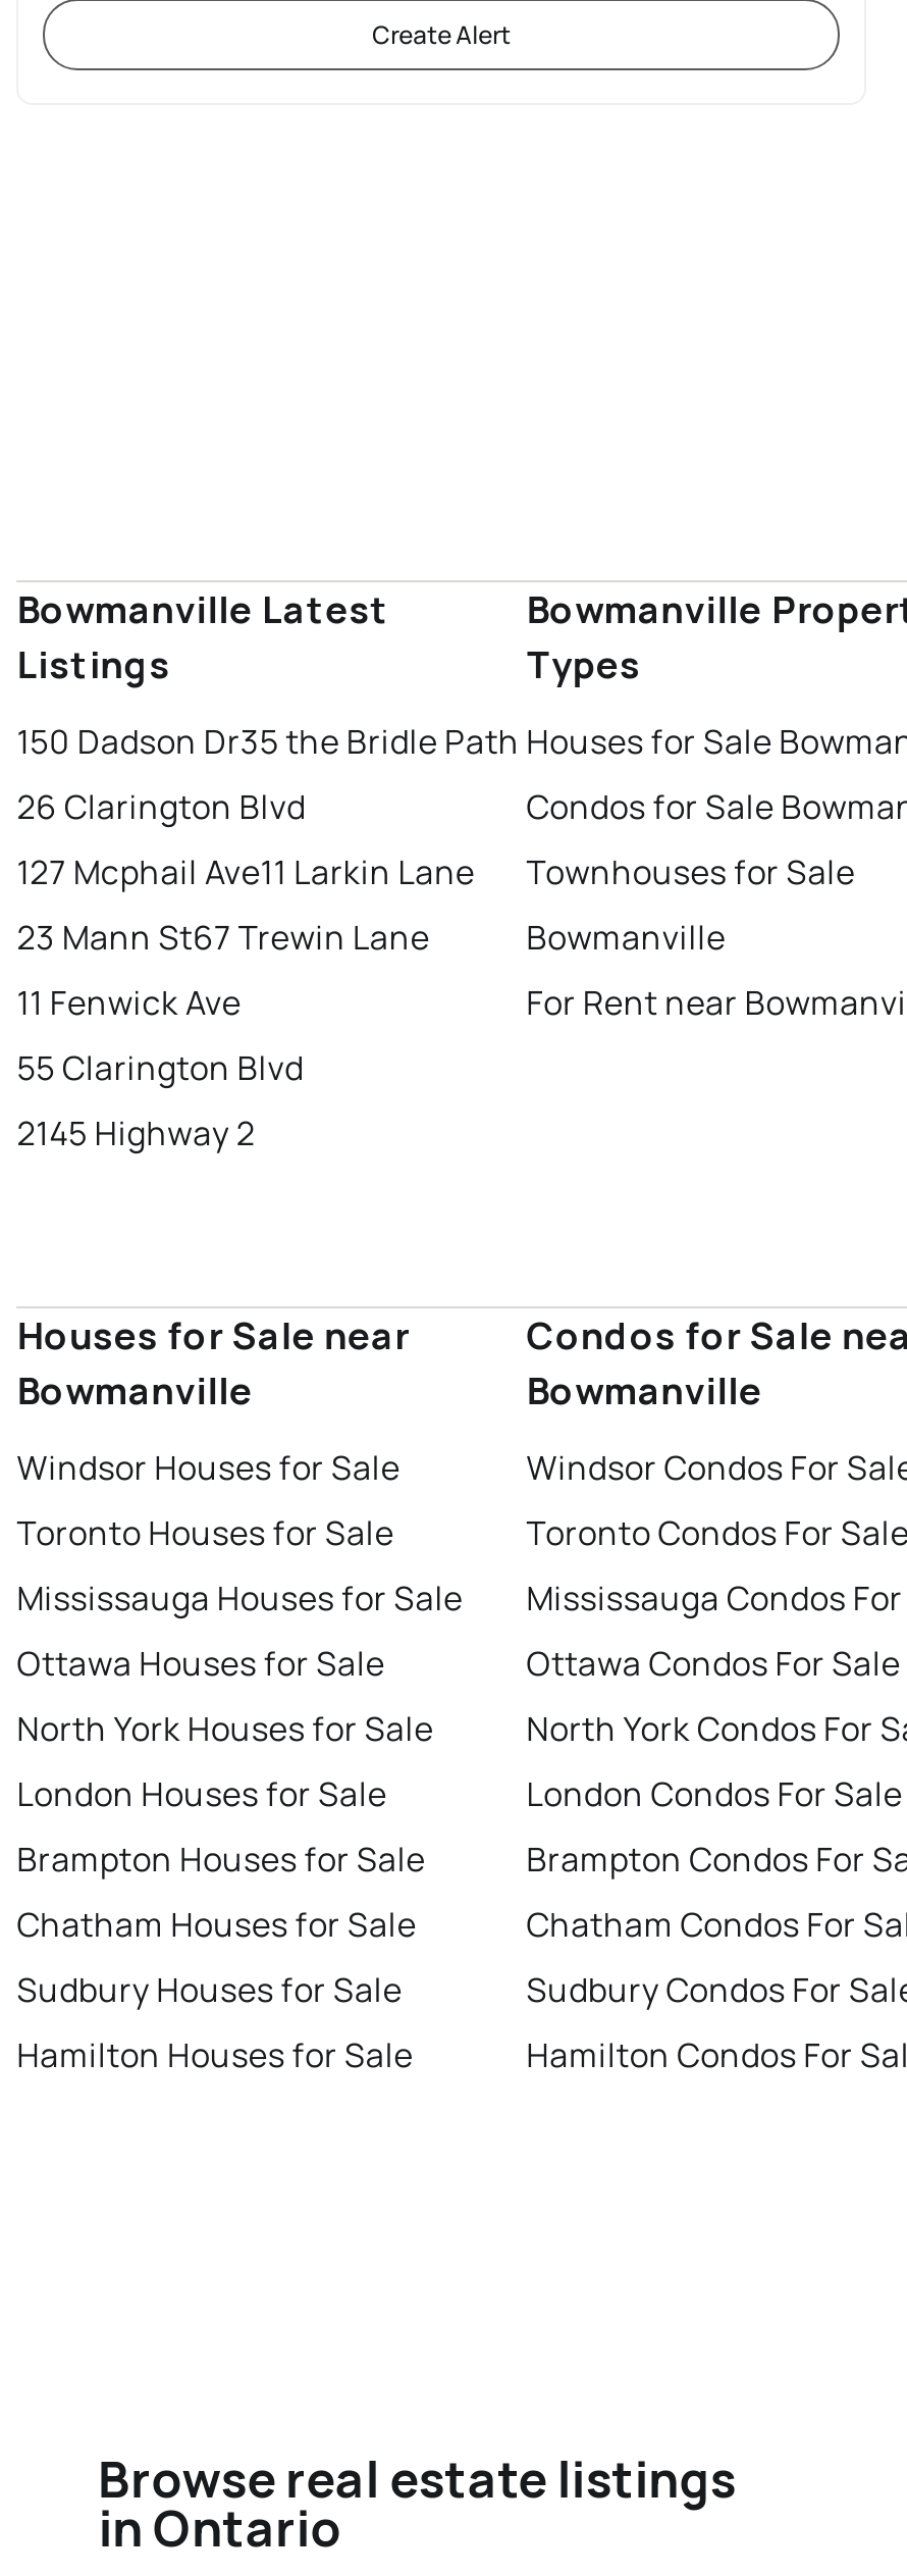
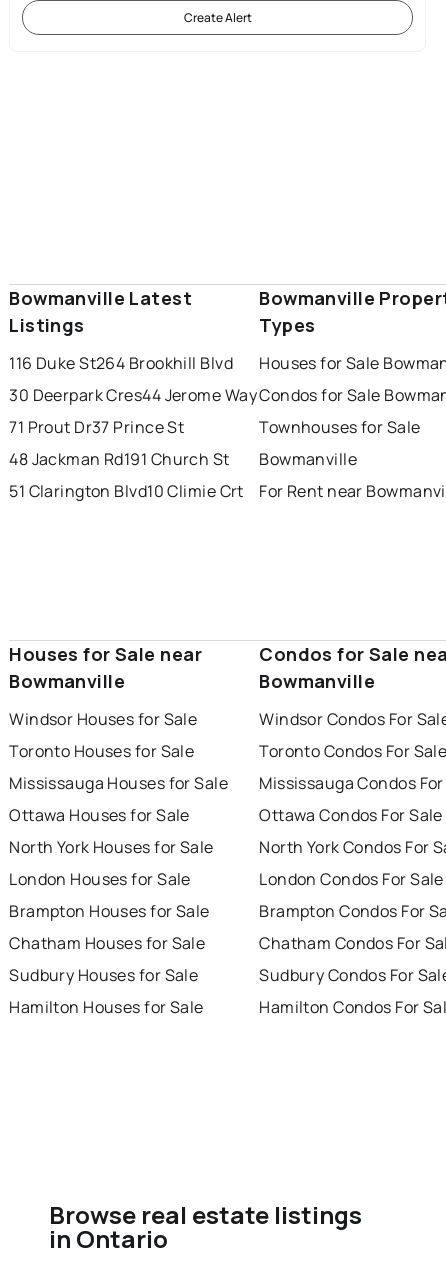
- 150 Dadson Dr35 the Bridle Path
- 26 Clarington Blvd
- 127 Mcphail Ave11 Larkin Lane
- 23 Mann St67 Trewin Lane
- 11 Fenwick Ave
- 55 Clarington Blvd
- 2145 Highway 2
+ 116 Duke St264 Brookhill Blvd
+ 30 Deerpark Cres44 Jerome Way
+ 71 Prout Dr37 Prince St
+ 48 Jackman Rd191 Church St
+ 51 Clarington Blvd 10 Climie Crt
